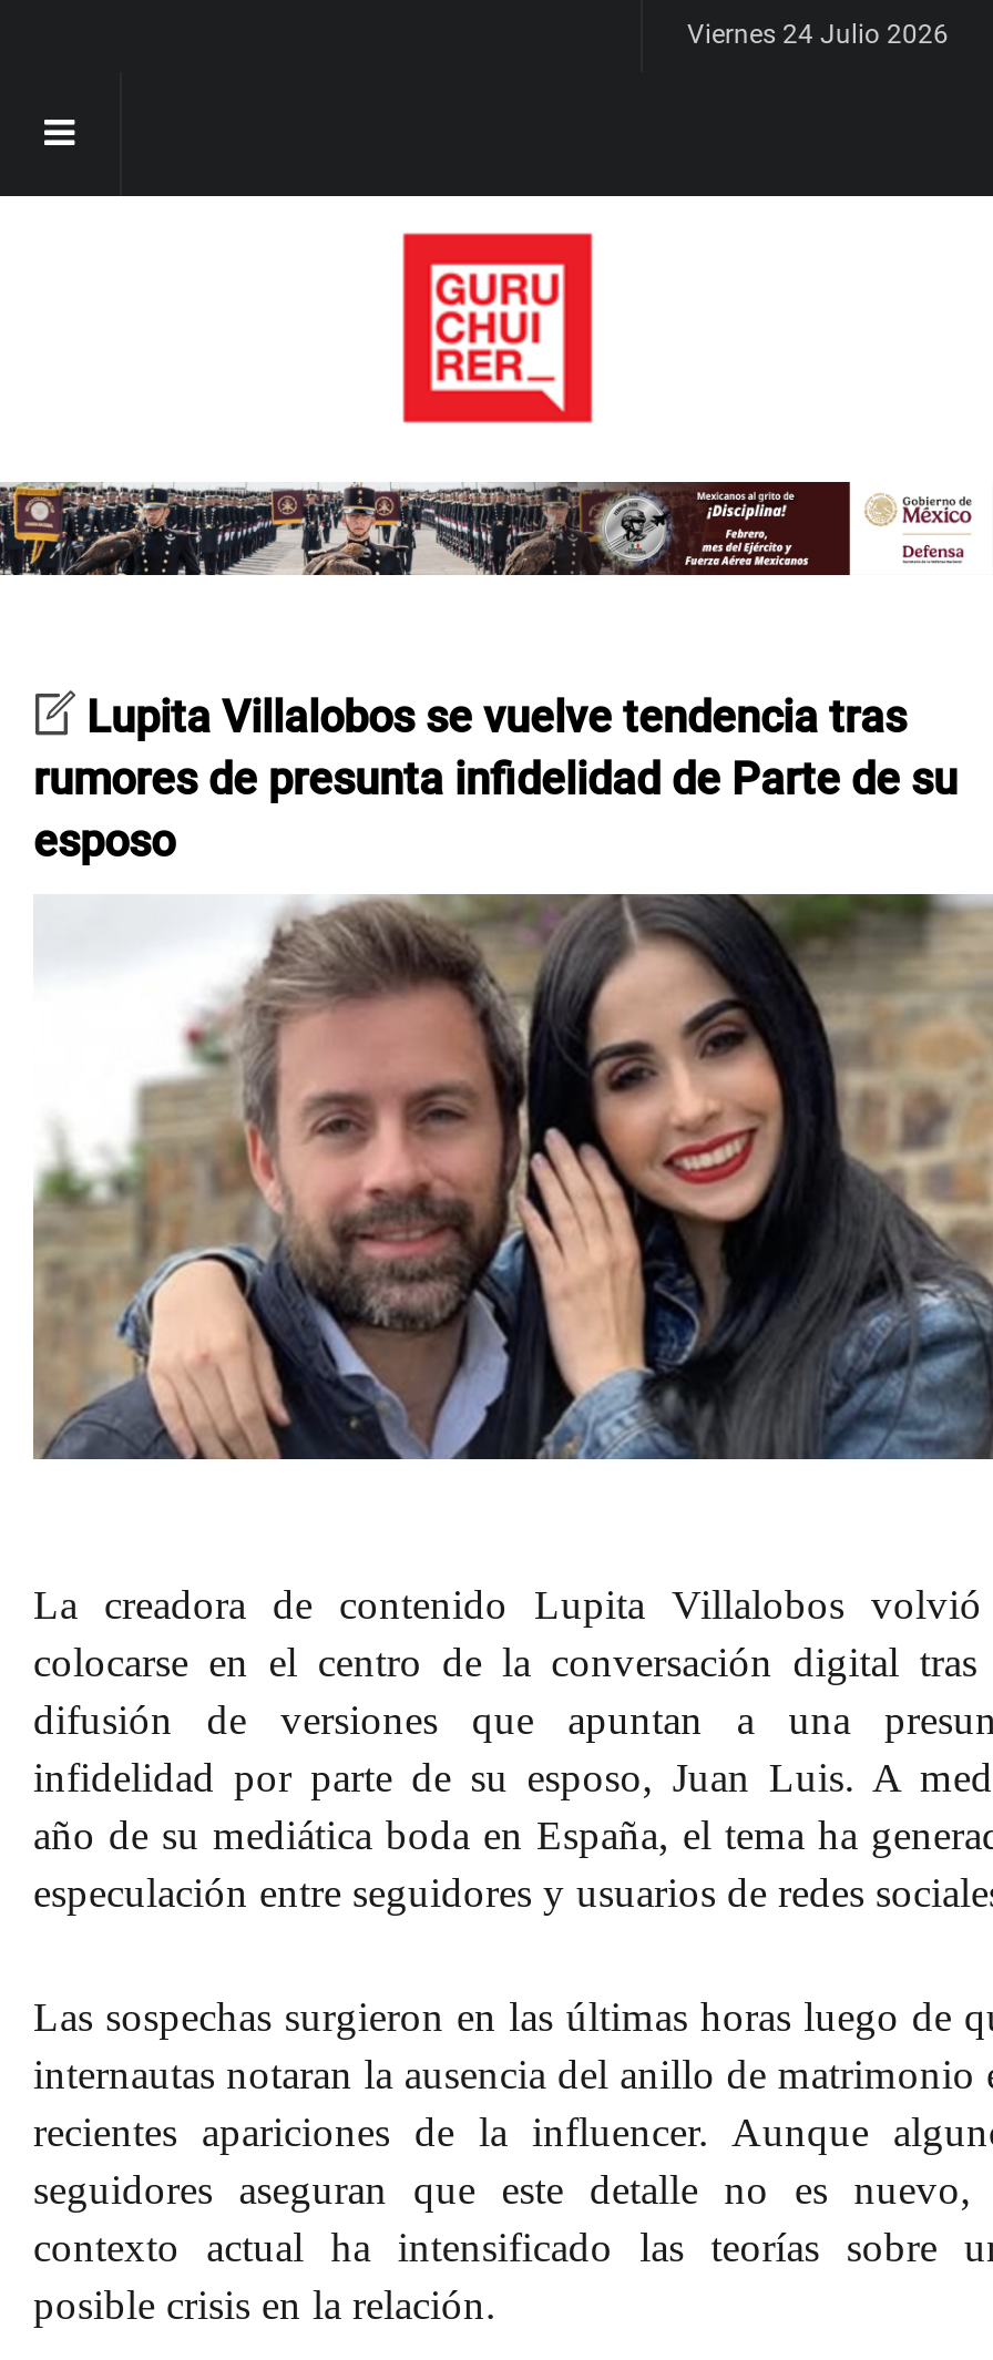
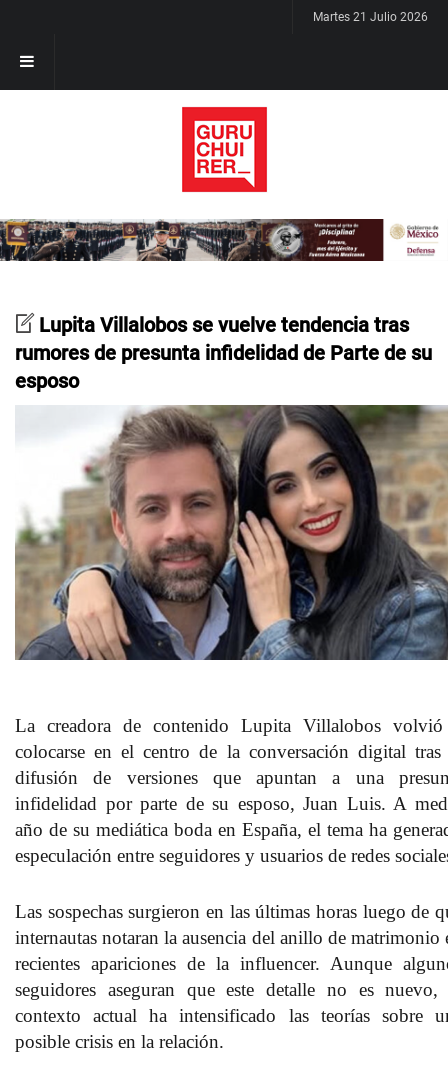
- Viernes 24 Julio 2026
+ Martes 21 Julio 2026
